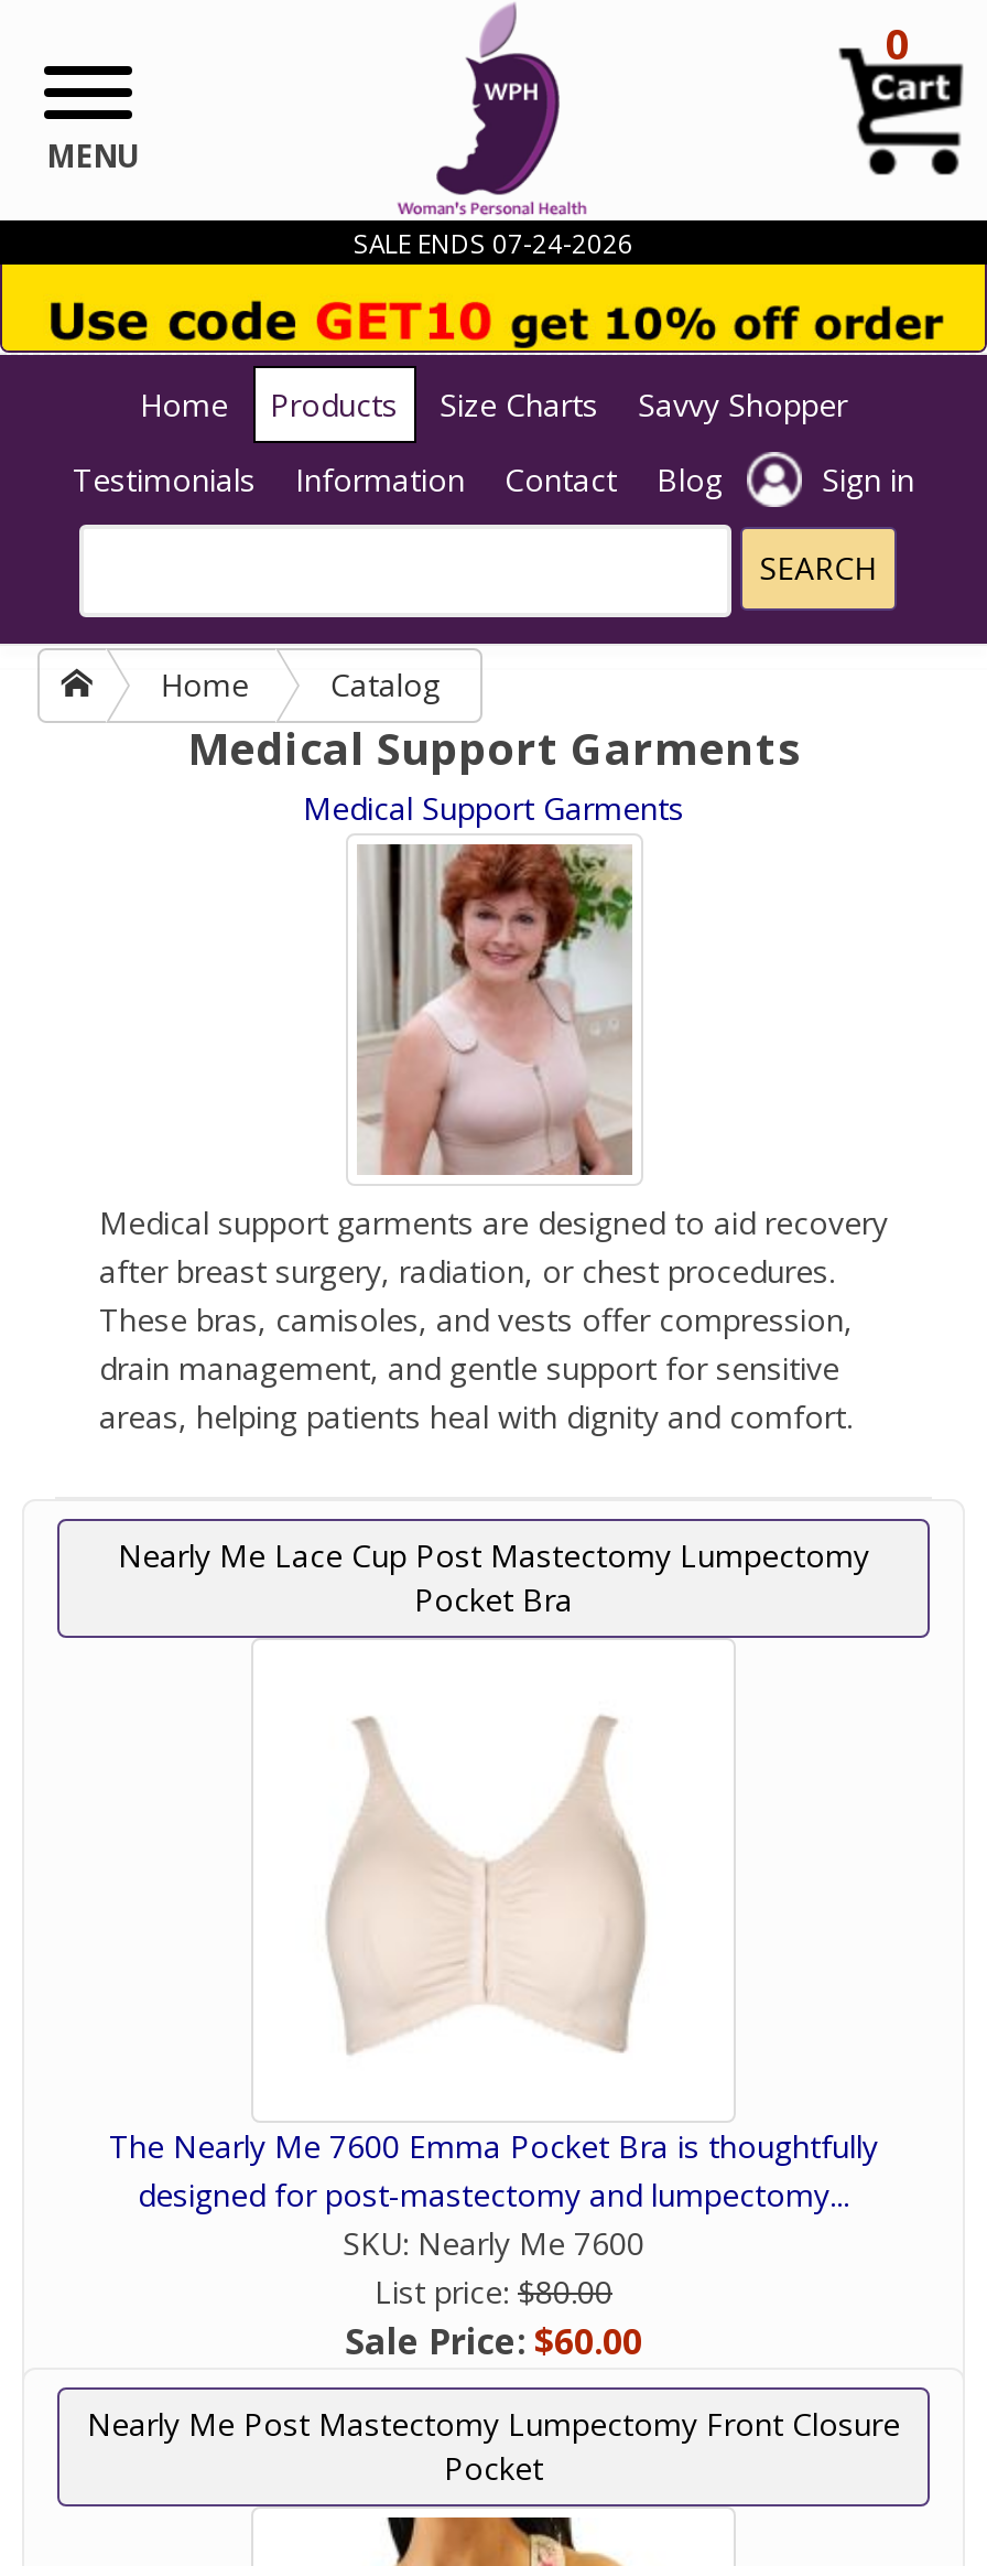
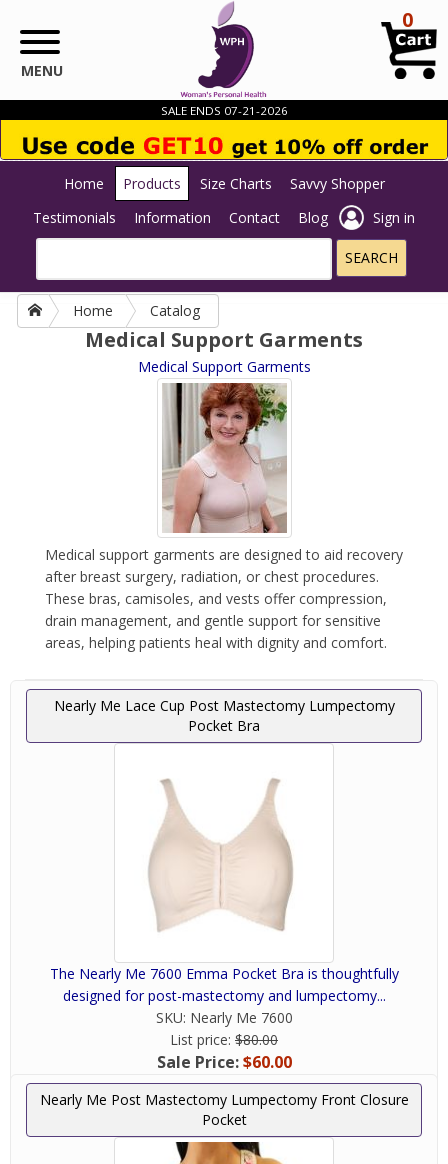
- SALE ENDS 07-24-2026
+ SALE ENDS 07-21-2026
